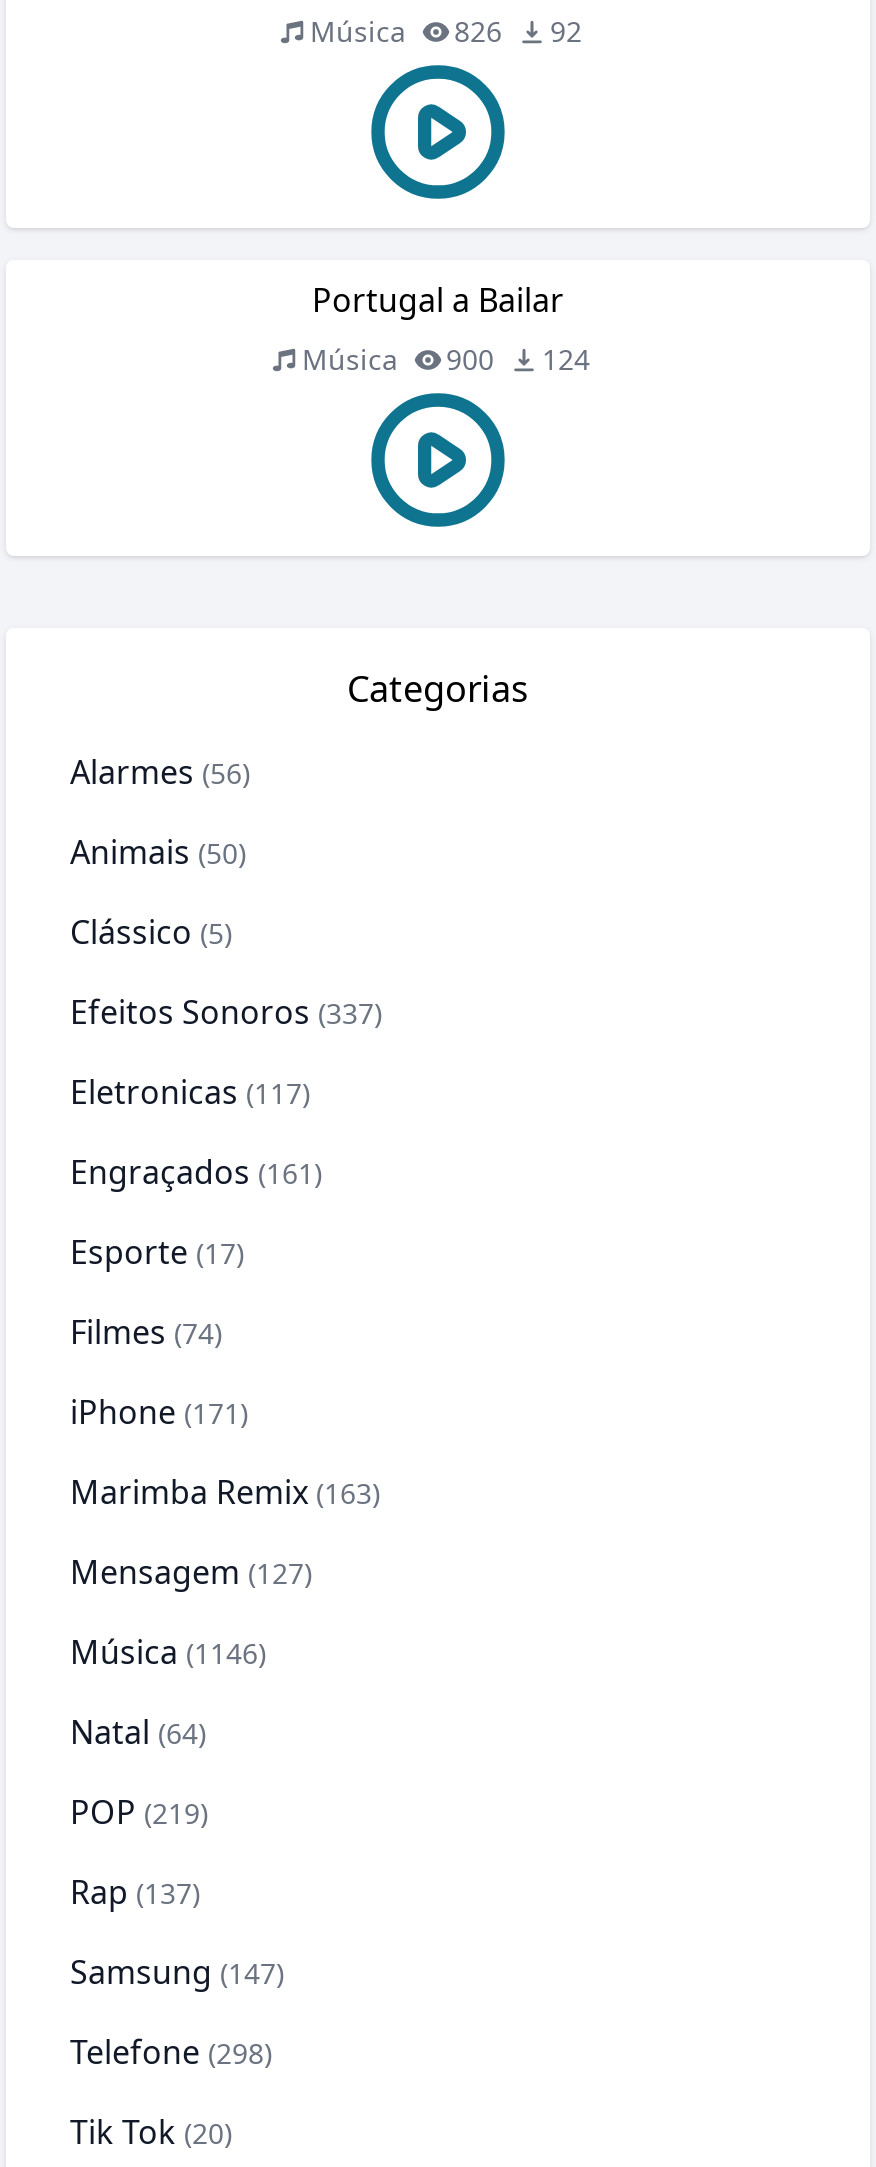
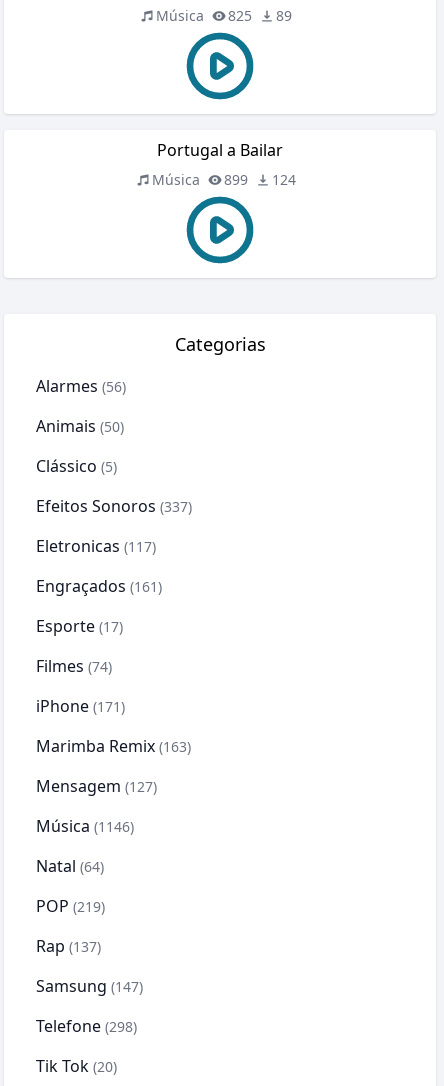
- 826
+ 825

- 92
+ 89

- Música 900 124
+ Música 899 124
